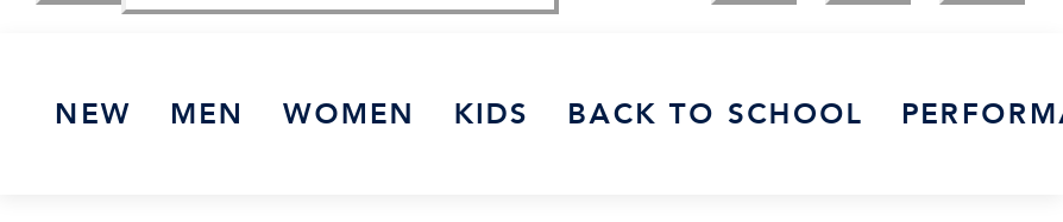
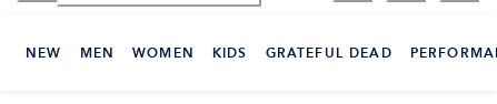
- BACK TO SCHOOL
+ GRATEFUL DEAD
